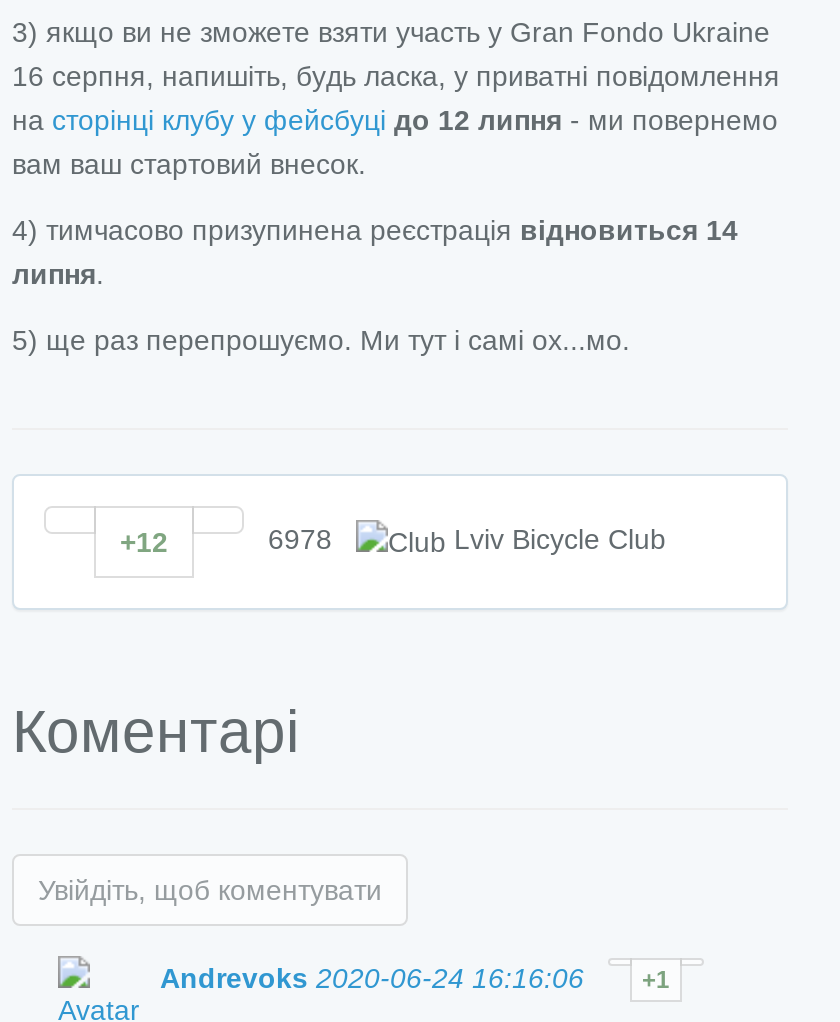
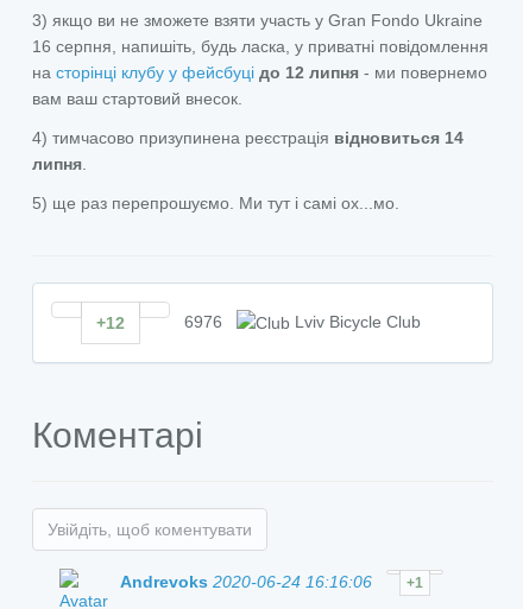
- 6978
+ 6976
